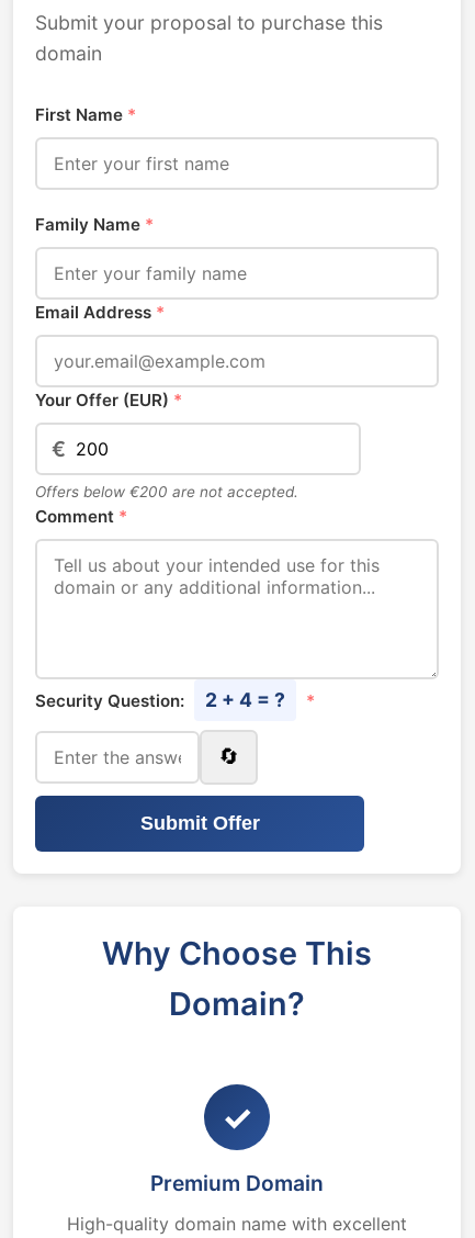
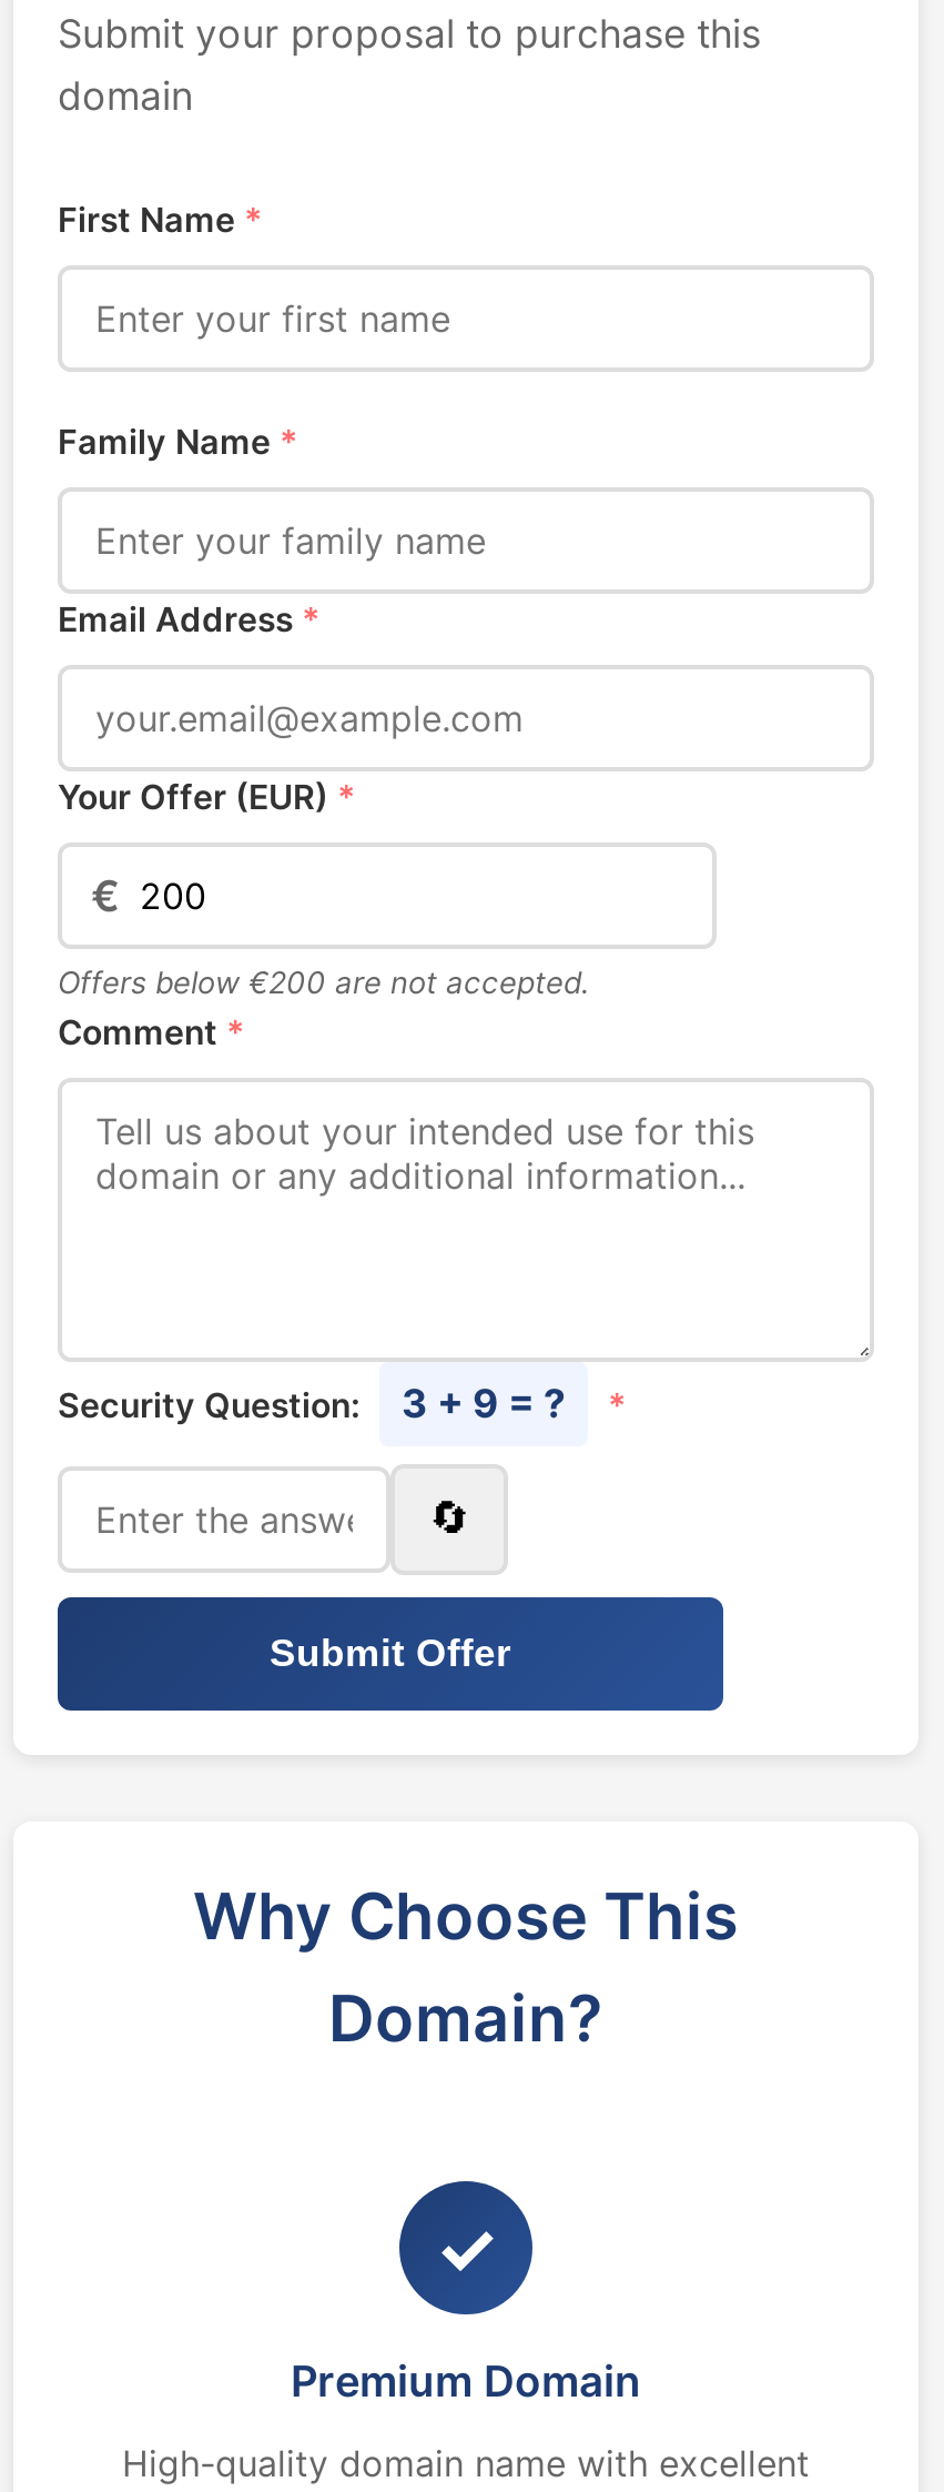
- 2 + 4 = ?
+ 3 + 9 = ?
